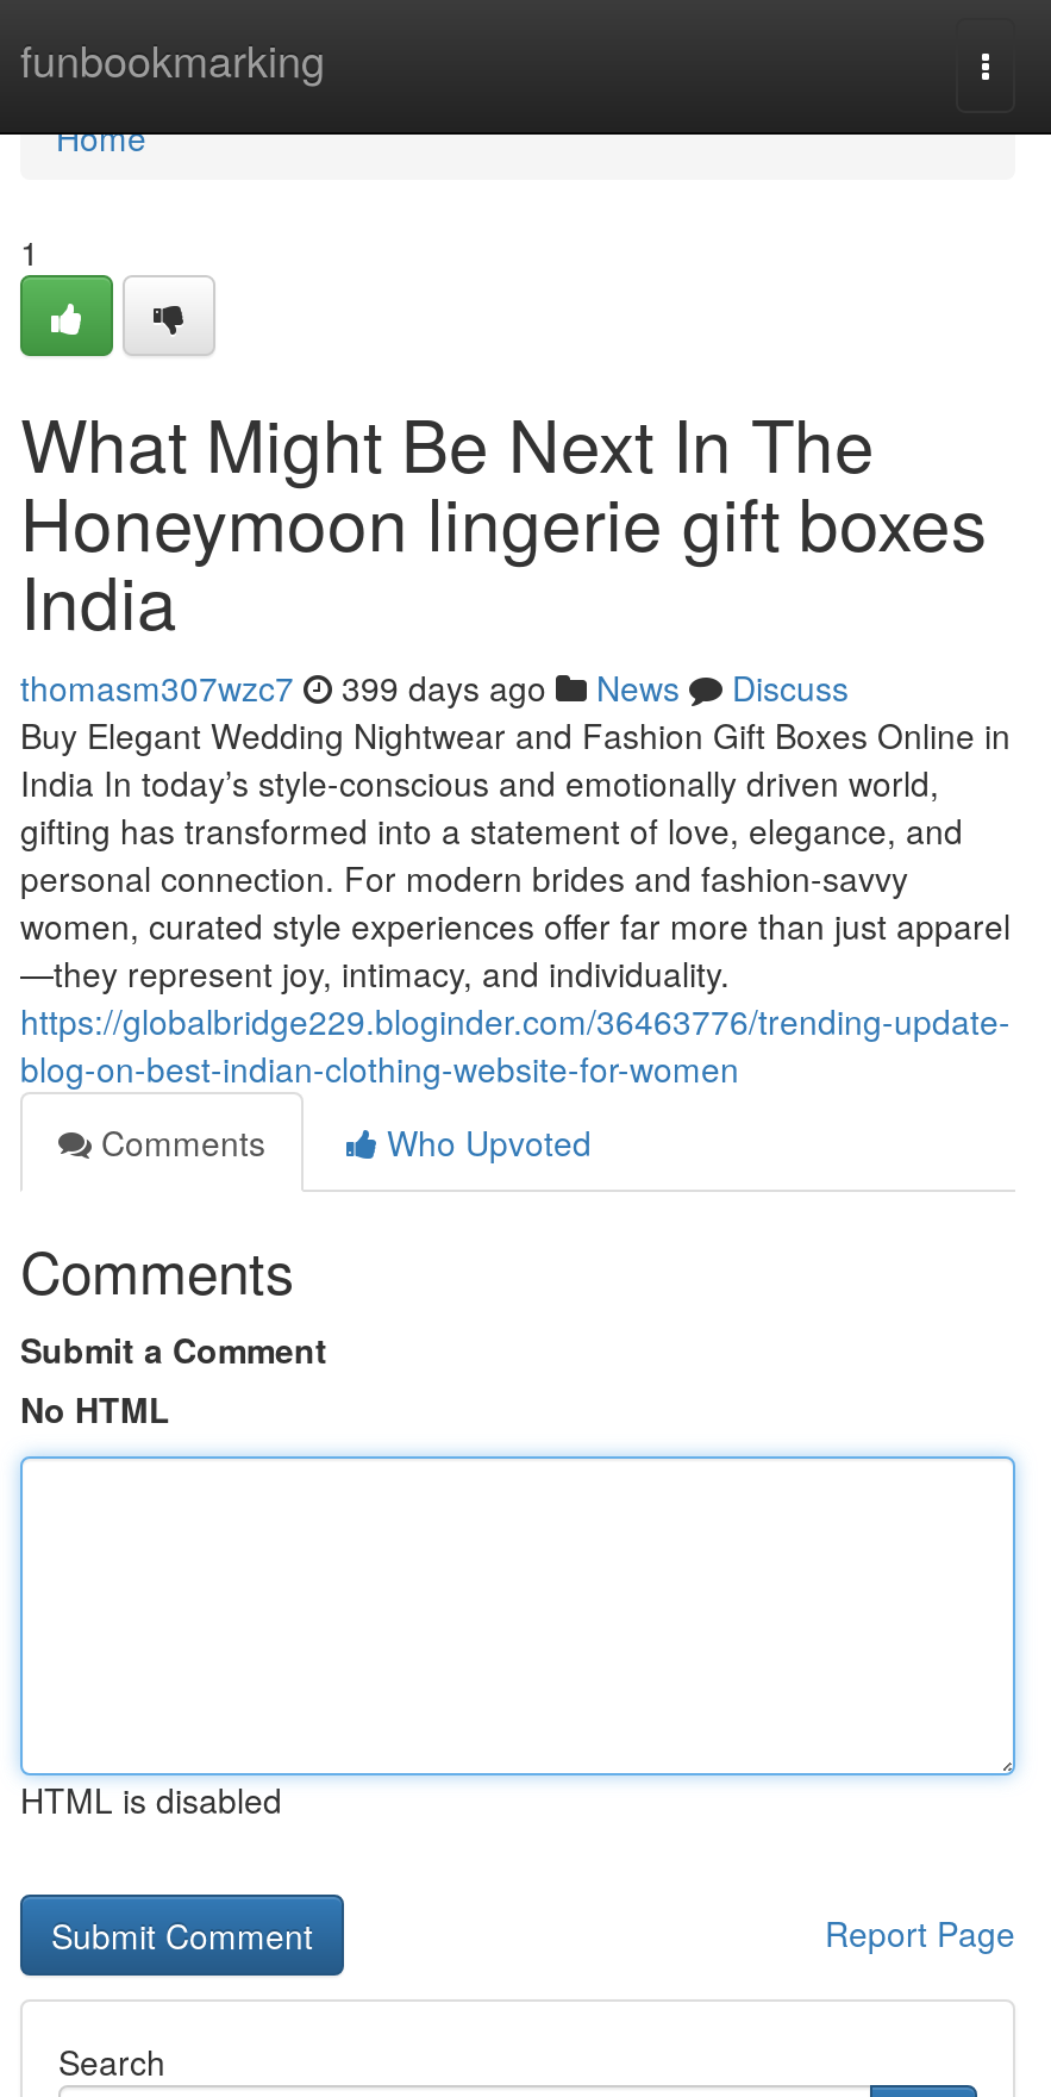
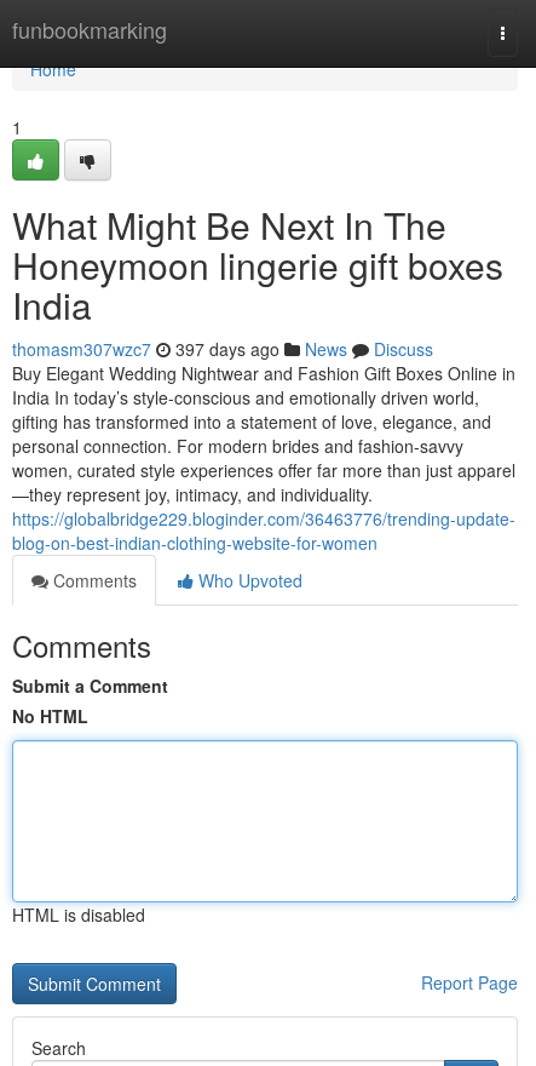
- thomasm307wzc7 399 days ago News Discuss
+ thomasm307wzc7 397 days ago News Discuss
